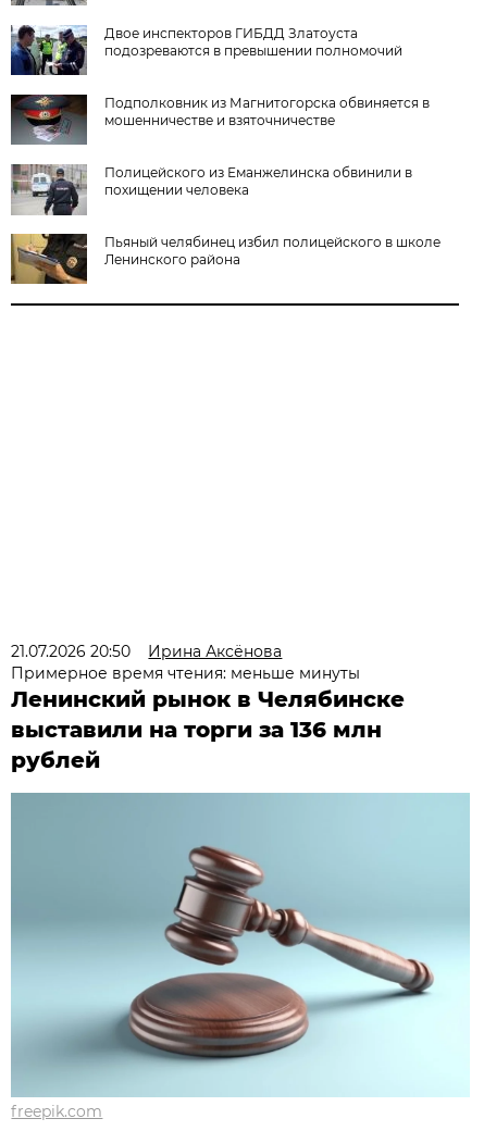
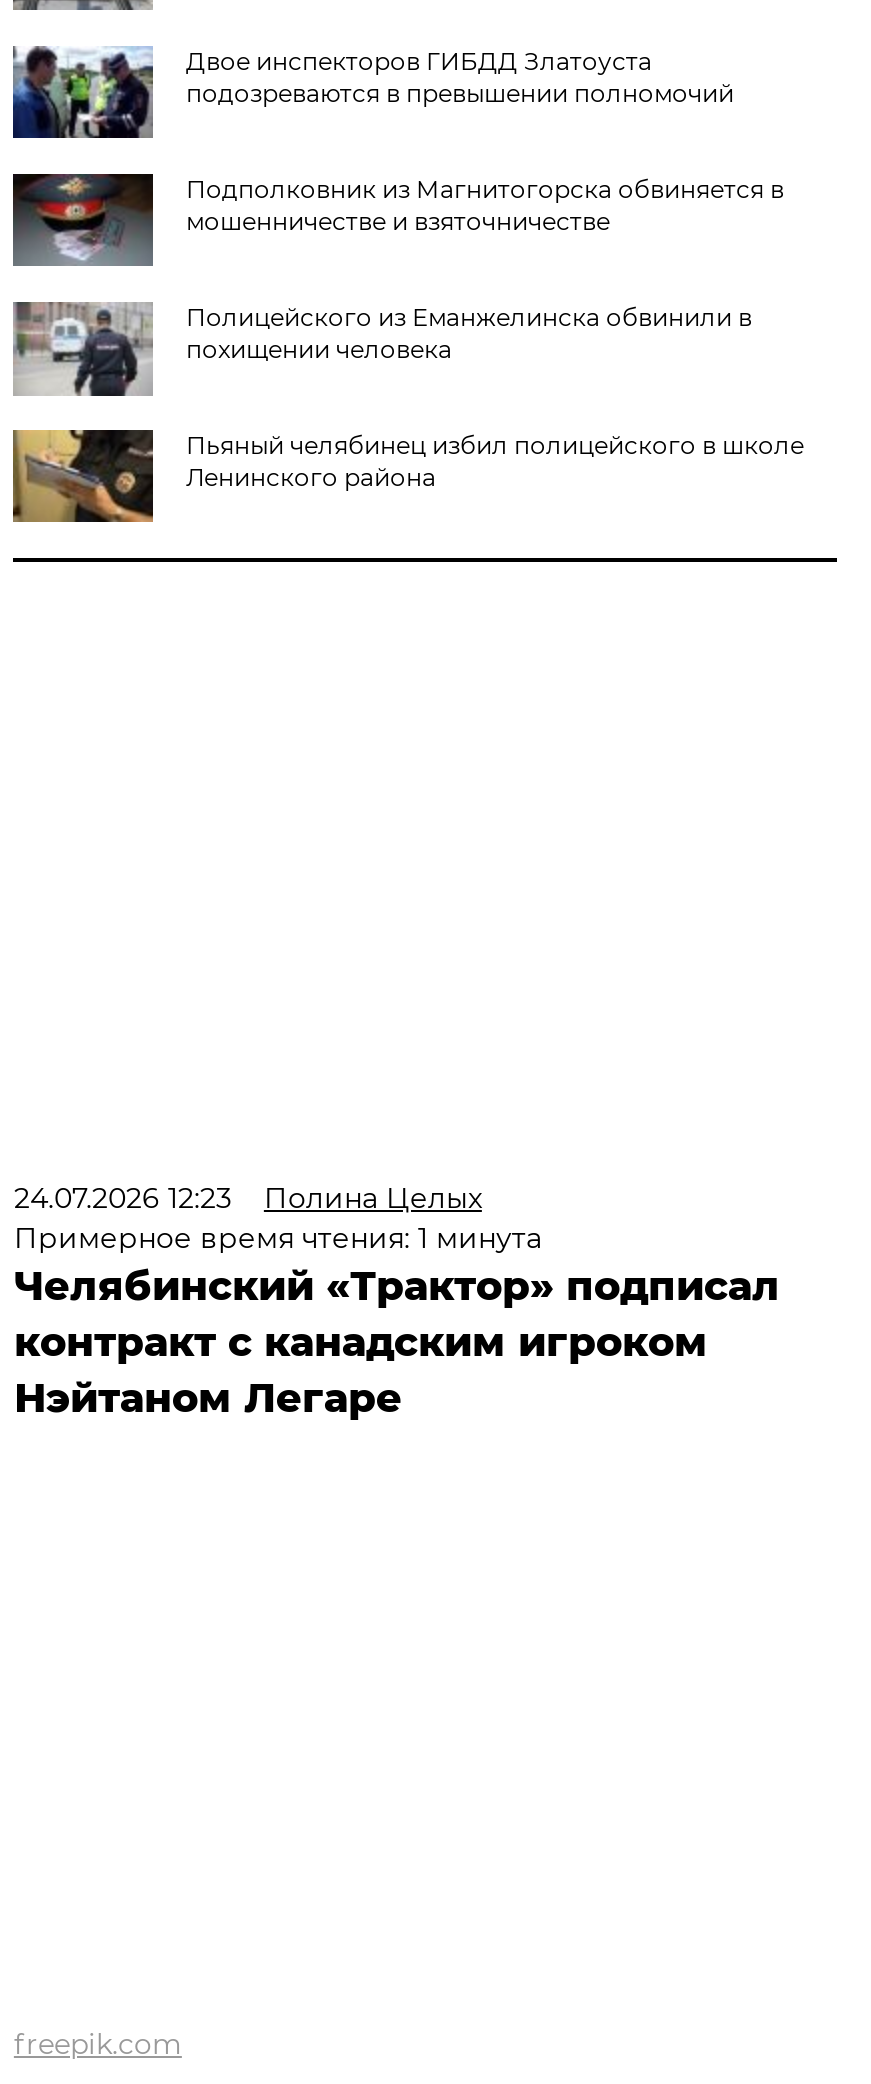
- 21.07.2026 20:50
- Ирина Аксёнова
- Примерное время чтения: меньше минуты
- Ленинский рынок в Челябинске
- выставили на торги за 136 млн
- рублей
+ 24.07.2026 12:23
+ Полина Целых
+ Примерное время чтения: 1 минута
+ Челябинский «Трактор» подписал
+ контракт с канадским игроком
+ Нэйтаном Легаре

- [image]
